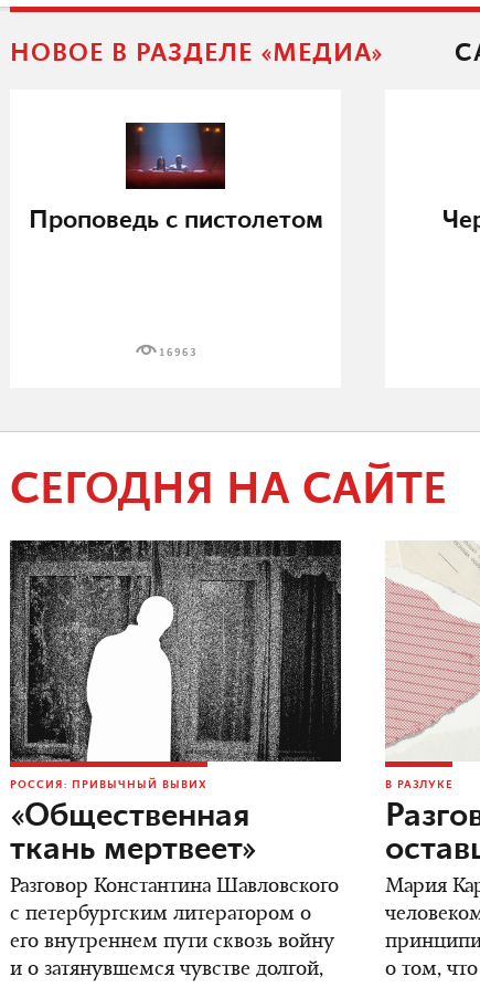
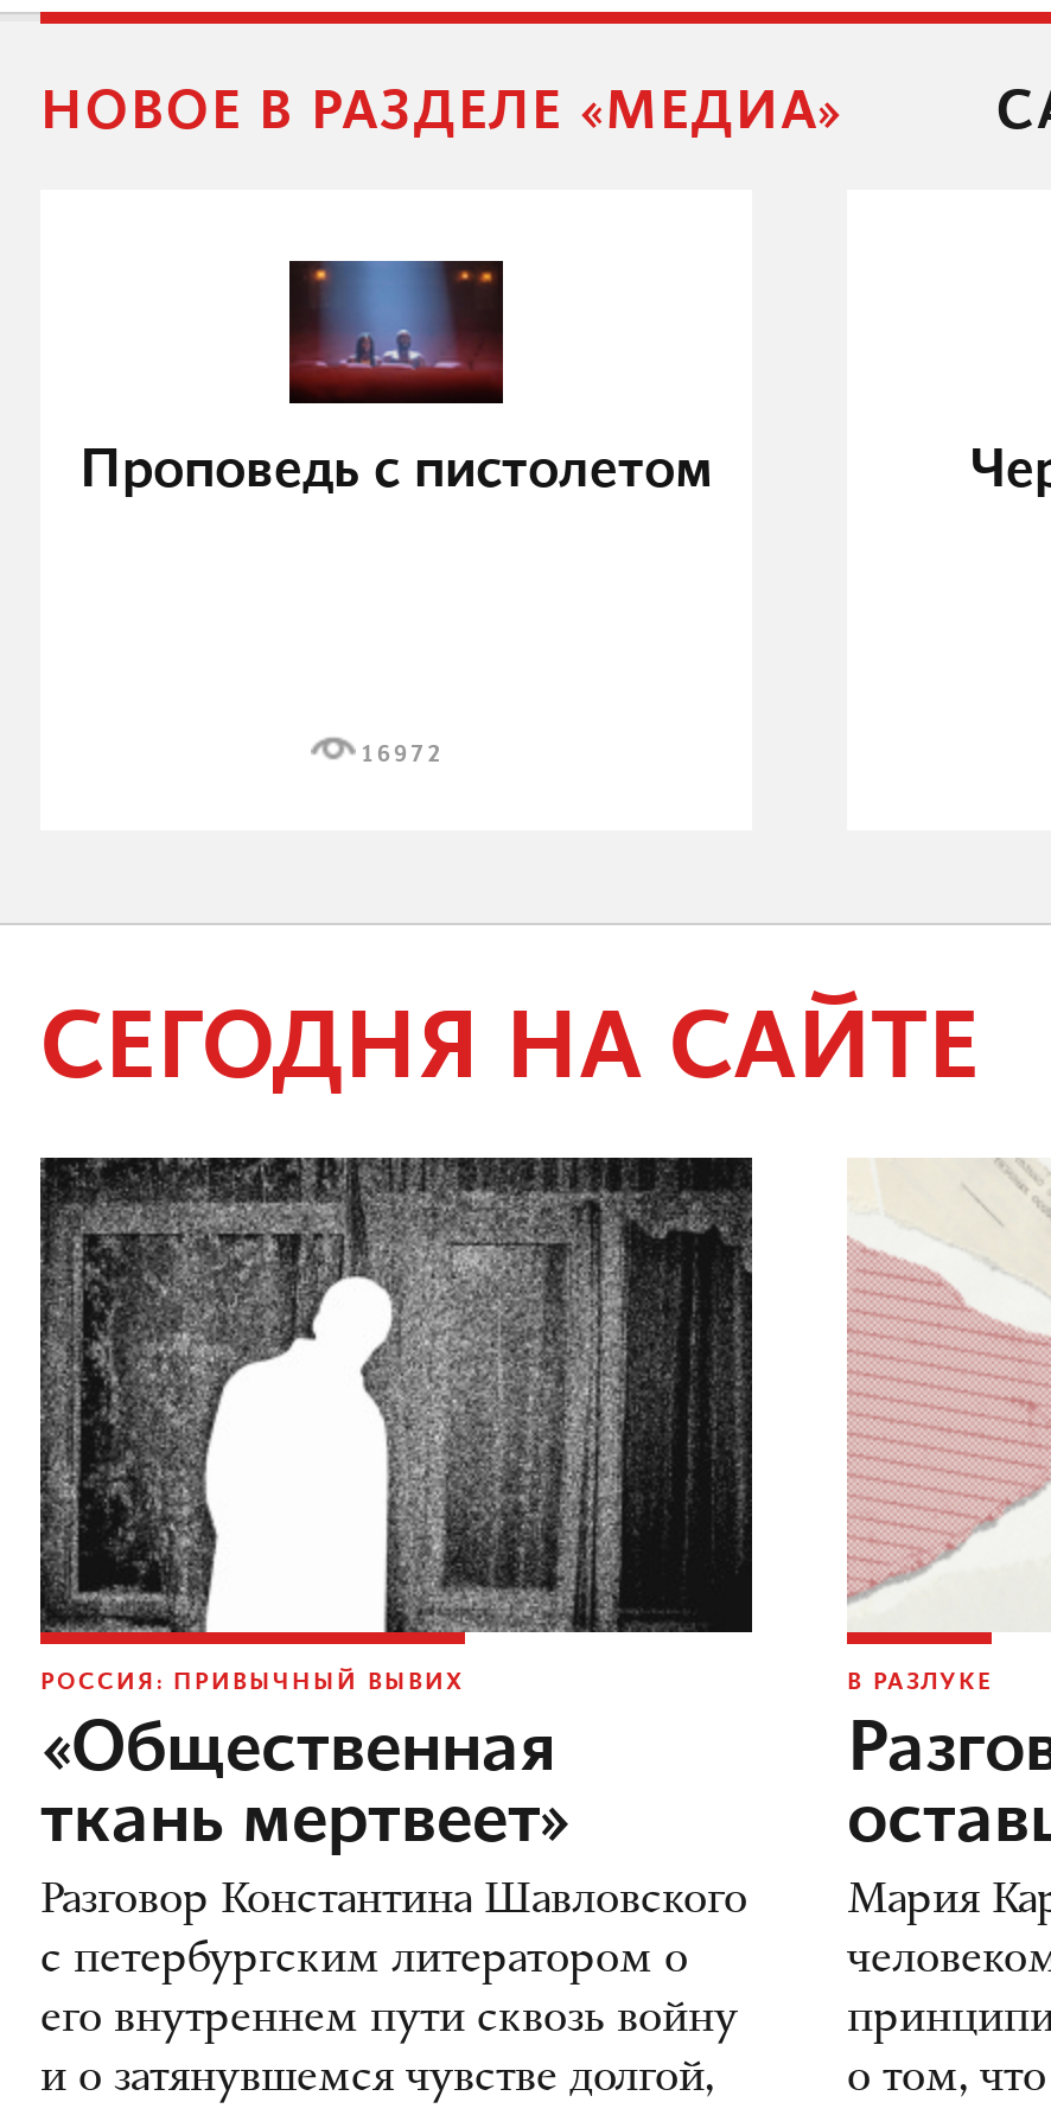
- 16963
+ 16972
